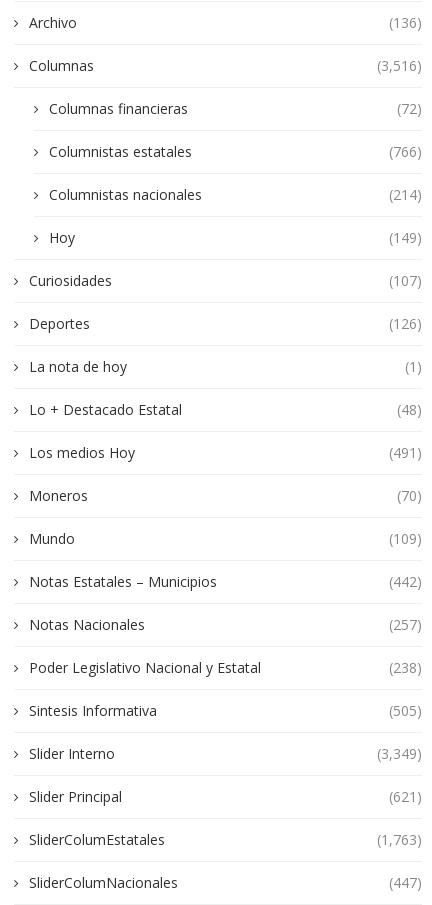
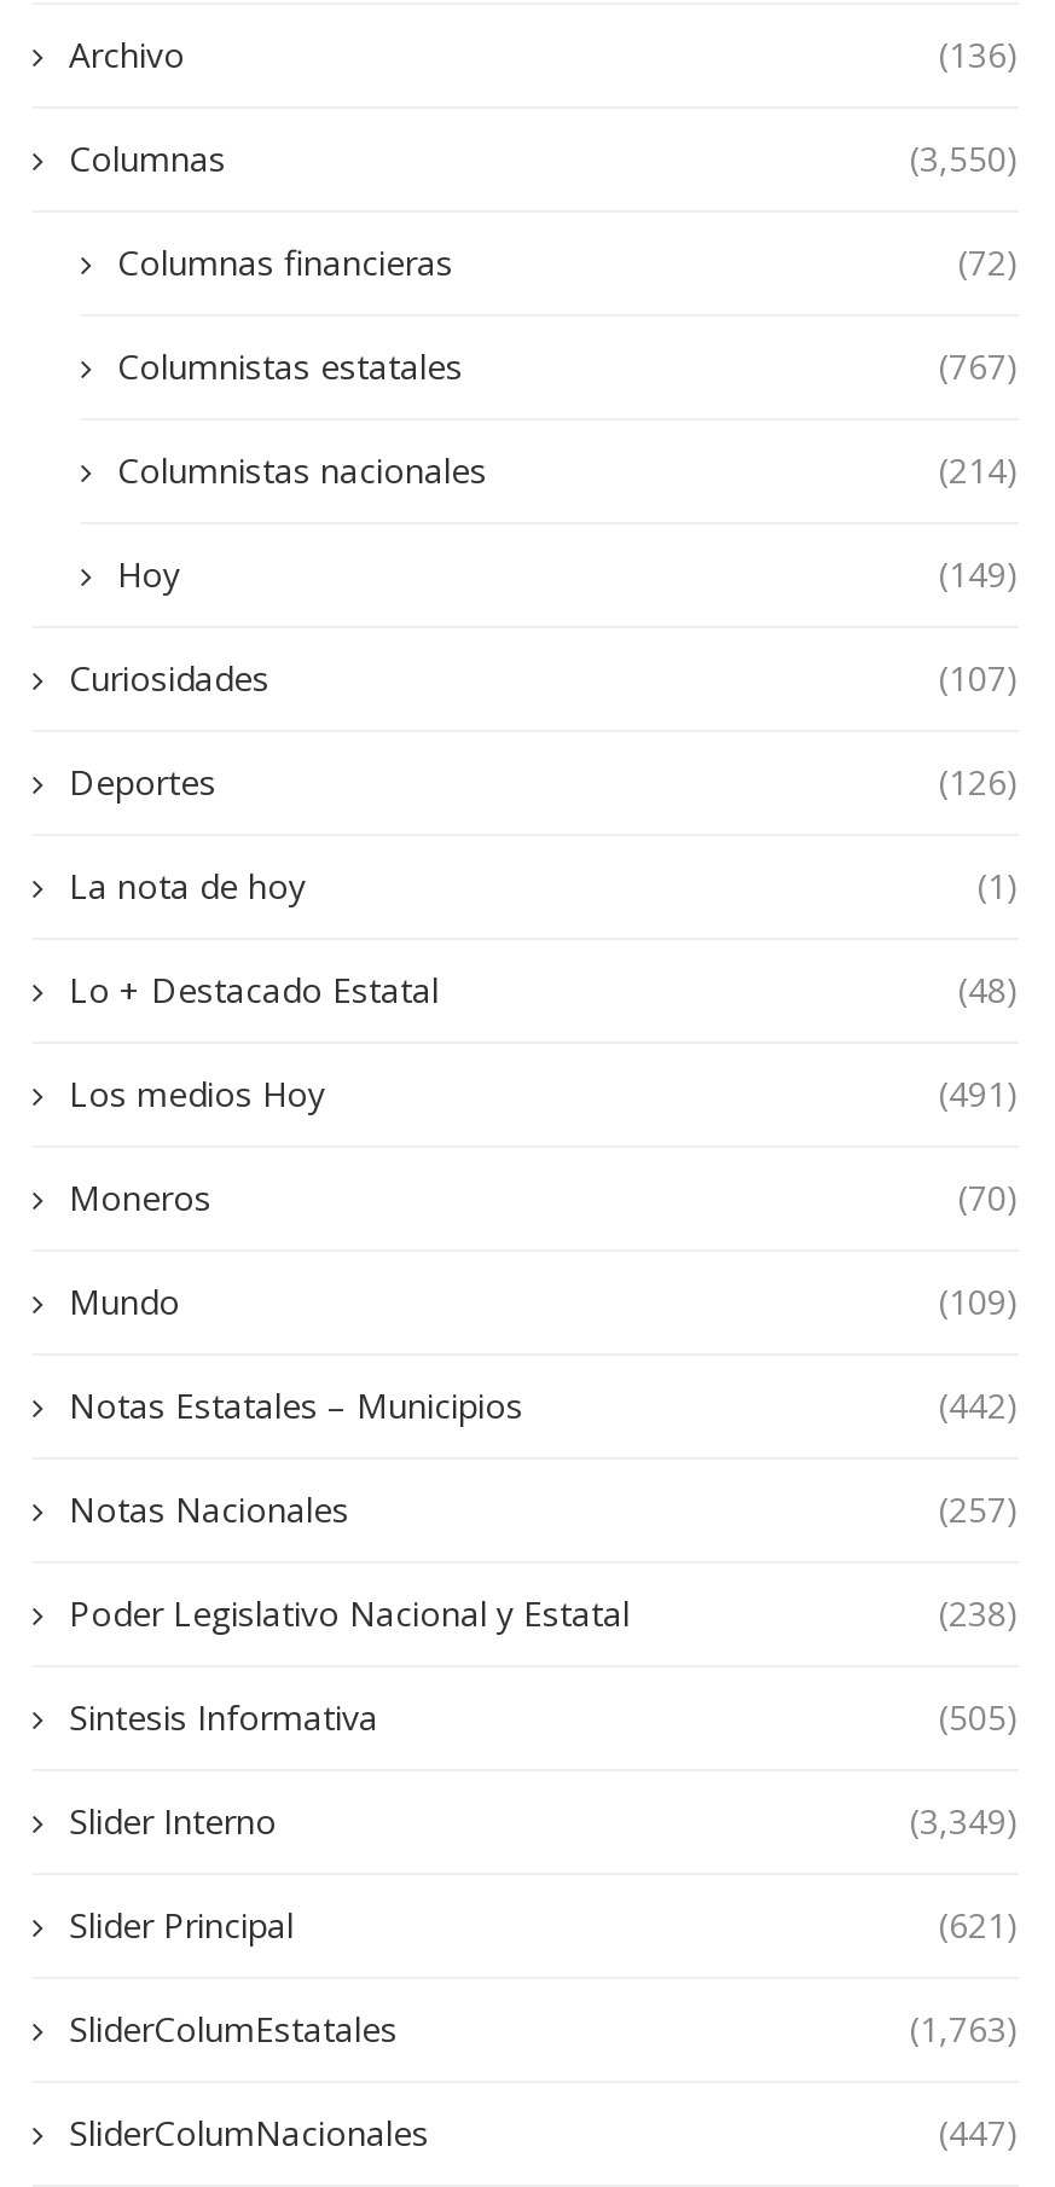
- (3,516)
+ (3,550)

- (766)
+ (767)
